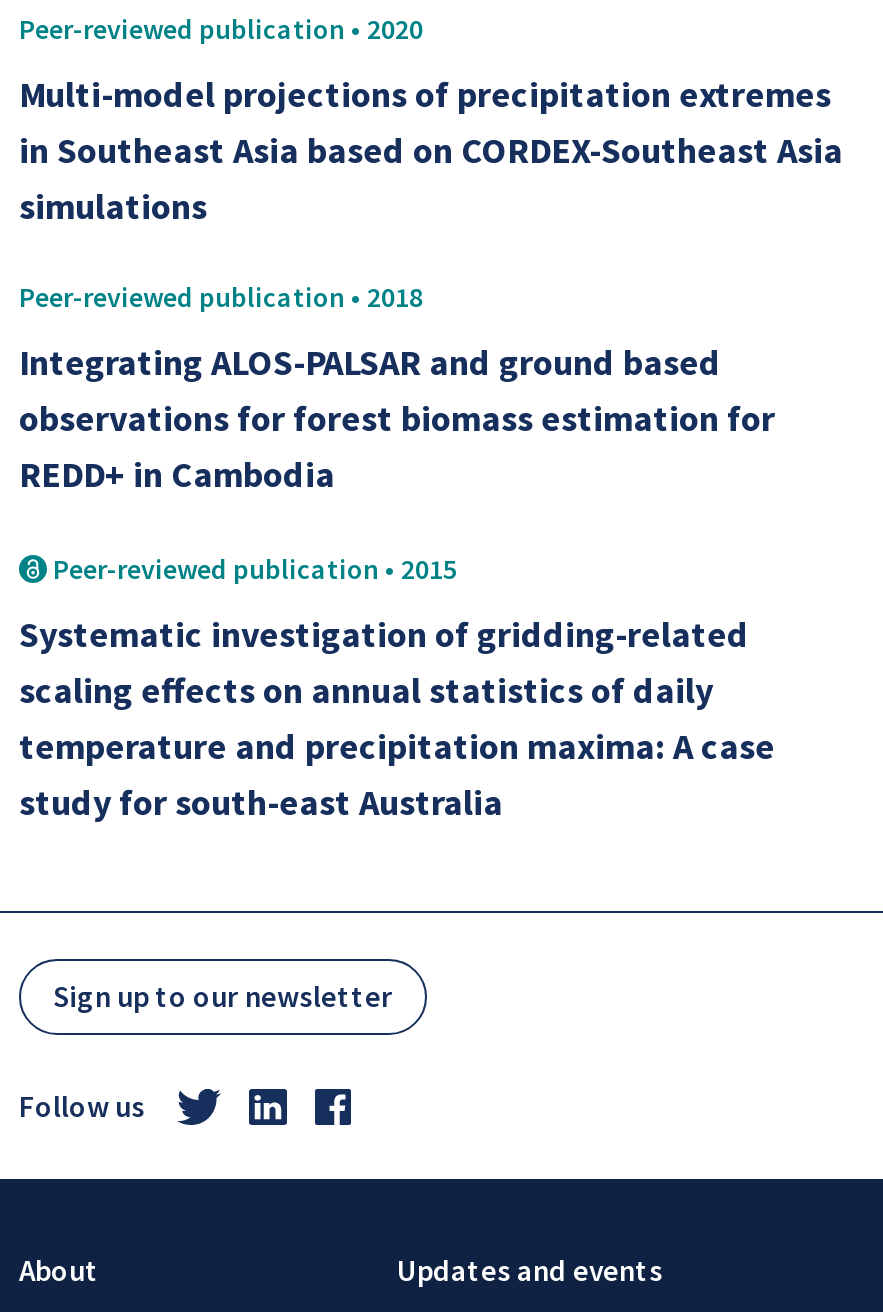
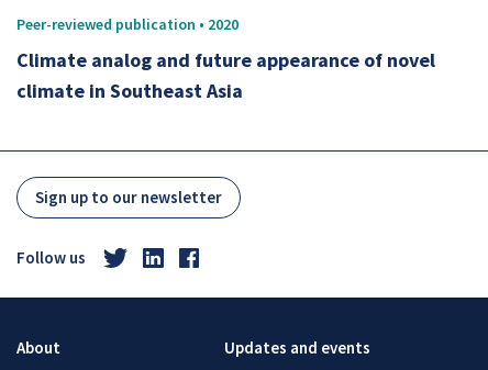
- Multi-model projections of precipitation extremes
- in Southeast Asia based on CORDEX-Southeast Asia
- simulations
- Peer-reviewed publication • 2018
- Integrating ALOS-PALSAR and ground based
- observations for forest biomass estimation for
- REDD+ in Cambodia
- Peer-reviewed publication • 2015
- Systematic investigation of gridding-related
- scaling effects on annual statistics of daily
- temperature and precipitation maxima: A case
- study for south-east Australia
+ Climate analog and future appearance of novel
+ climate in Southeast Asia
